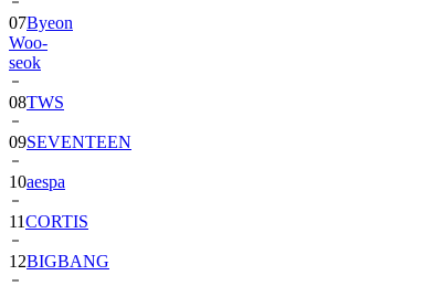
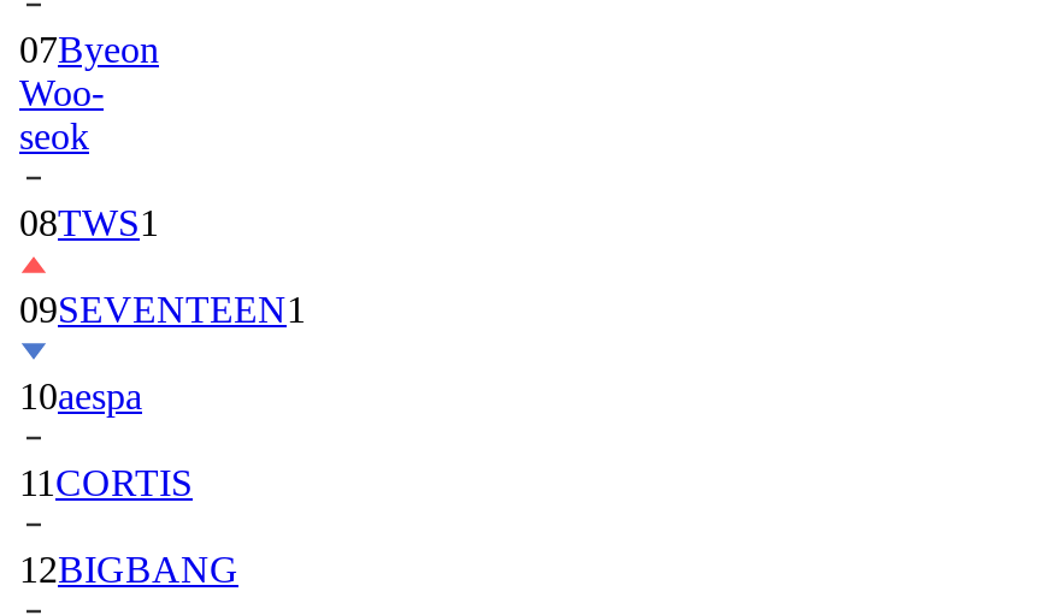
- 08TWS
+ 08TWS1

- 09SEVENTEEN
+ 09SEVENTEEN1
